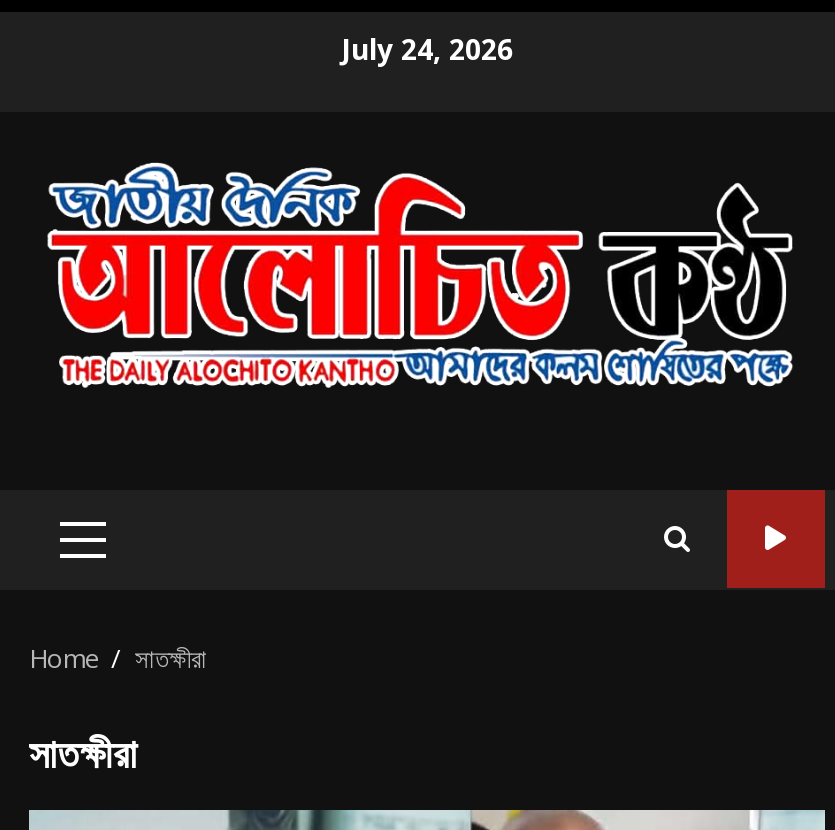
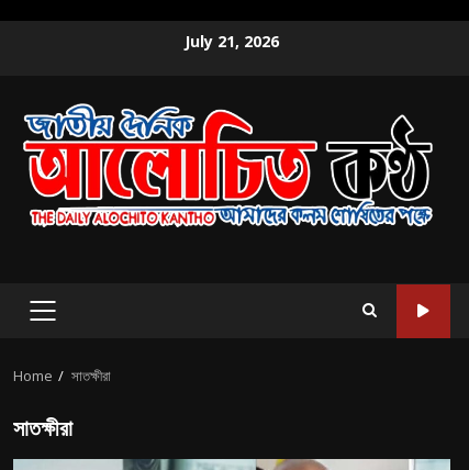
- July 24, 2026
+ July 21, 2026
